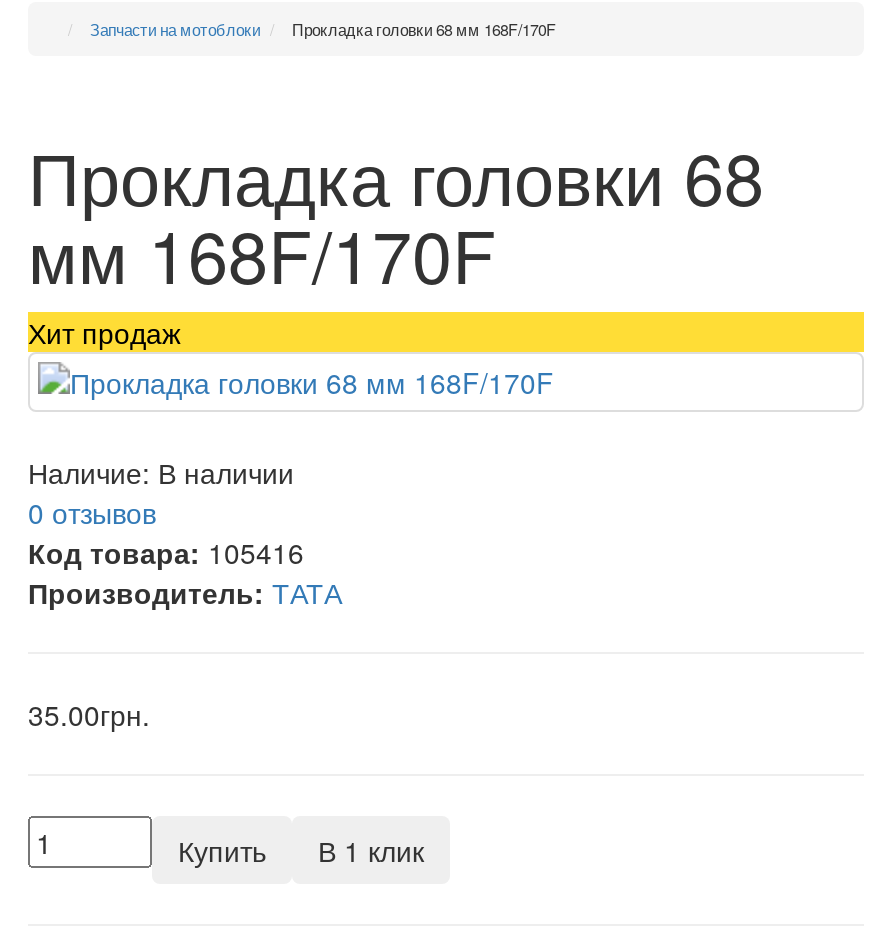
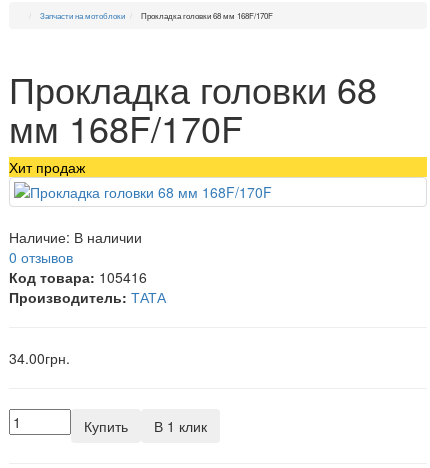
- 35.00грн.
+ 34.00грн.
